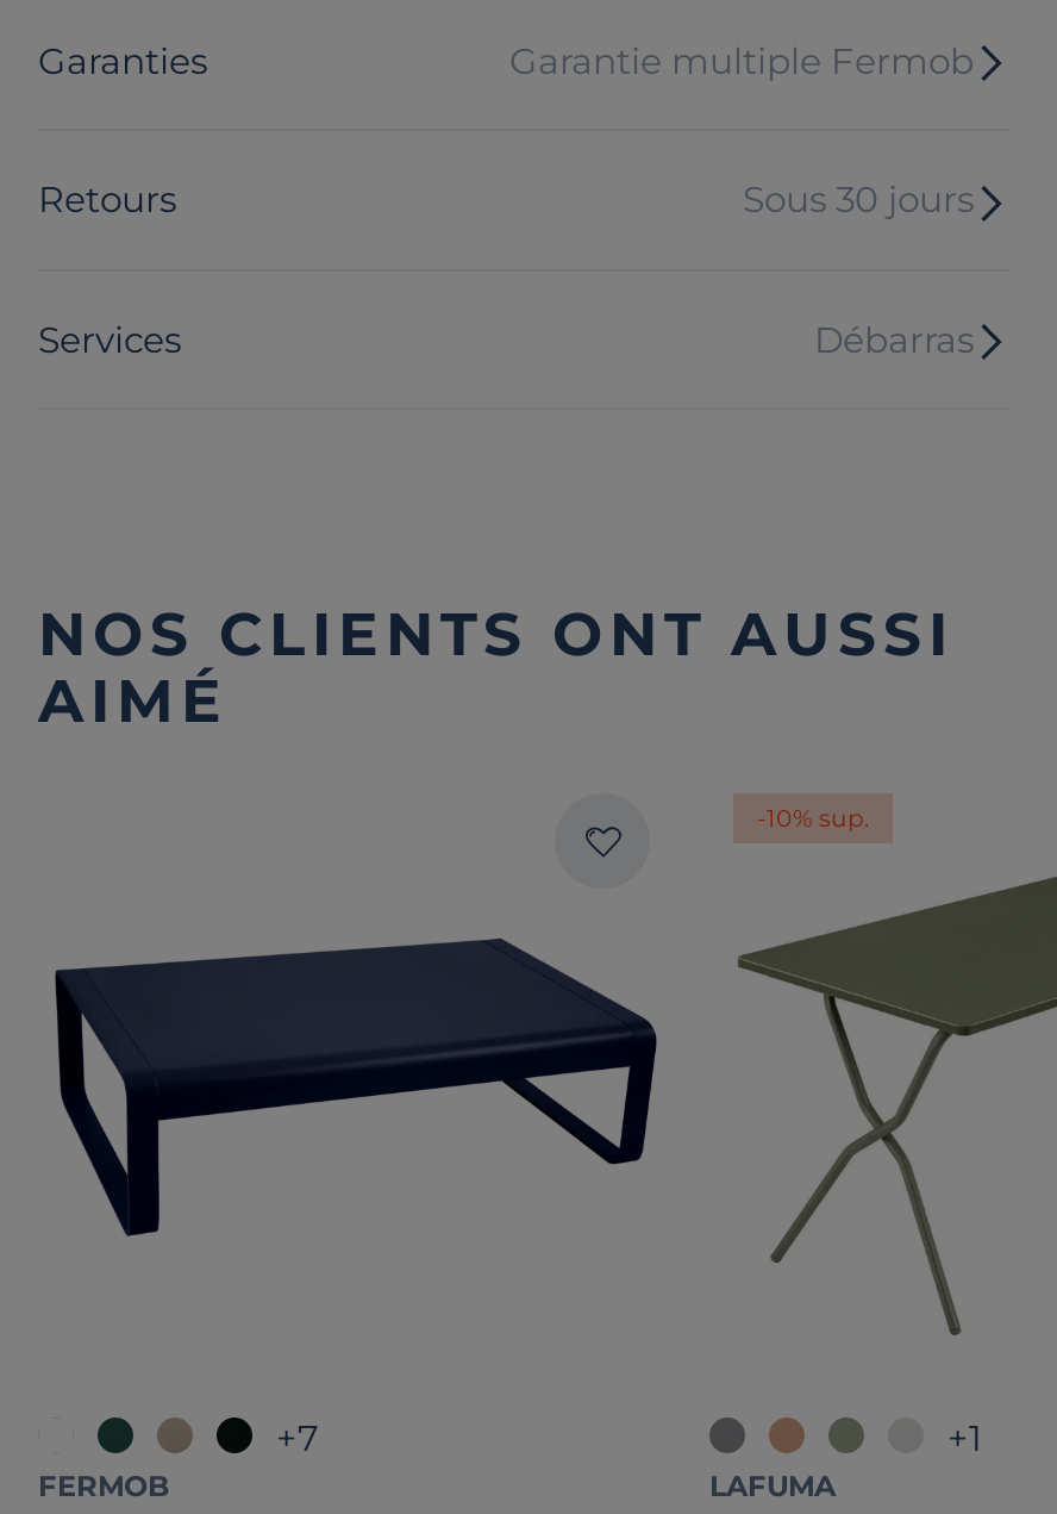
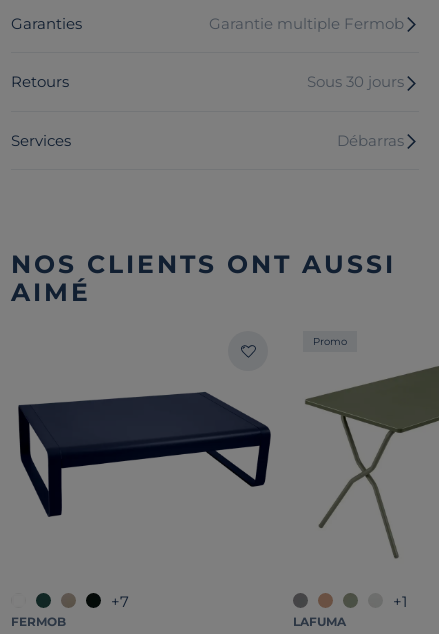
- -10% sup.
+ Promo
